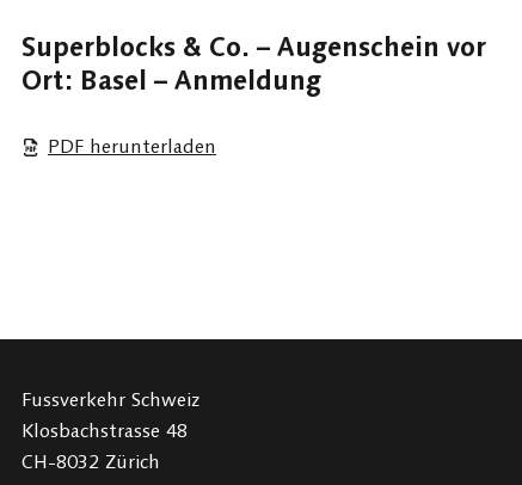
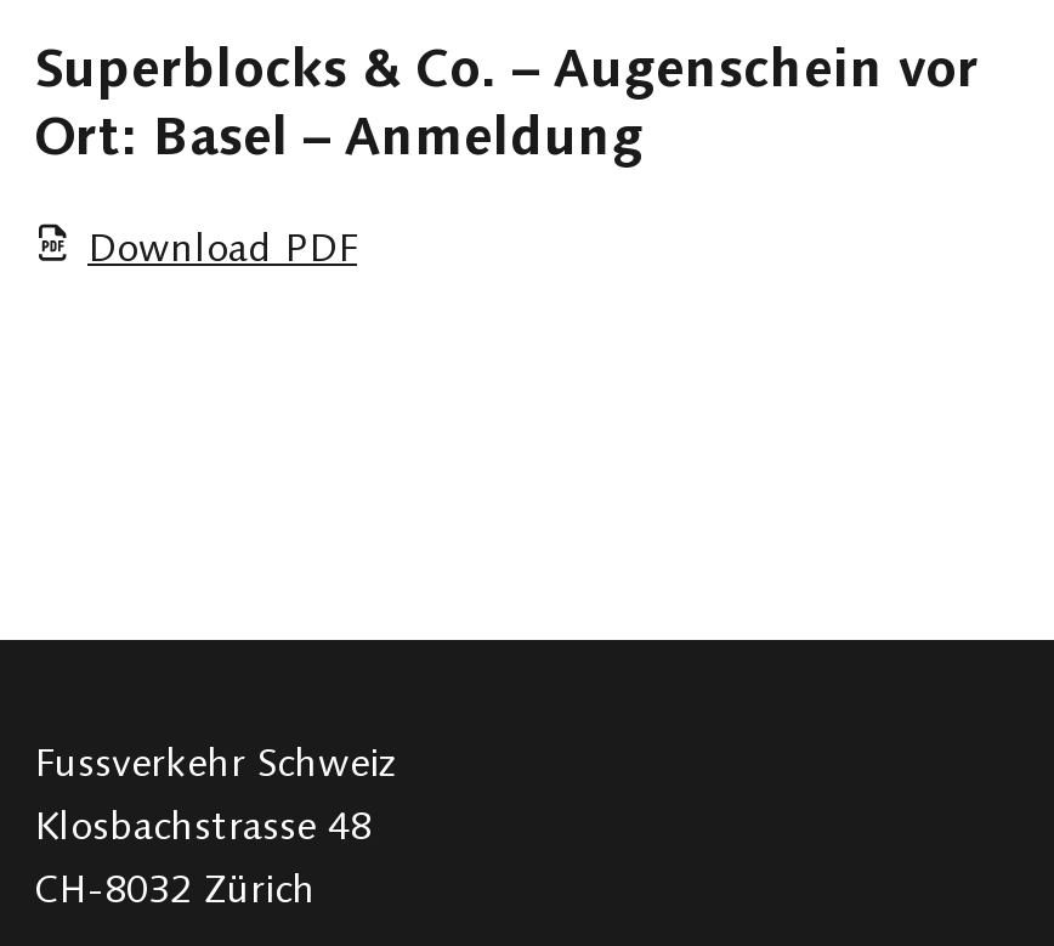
- PDF herunterladen
+ Download PDF
